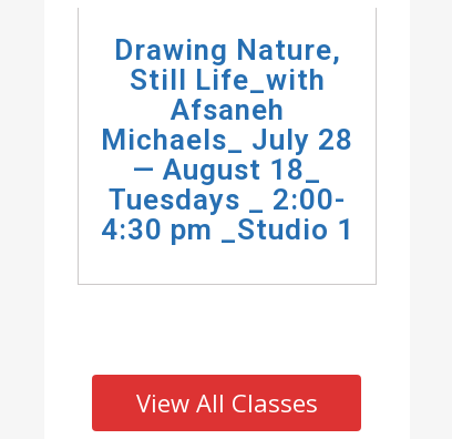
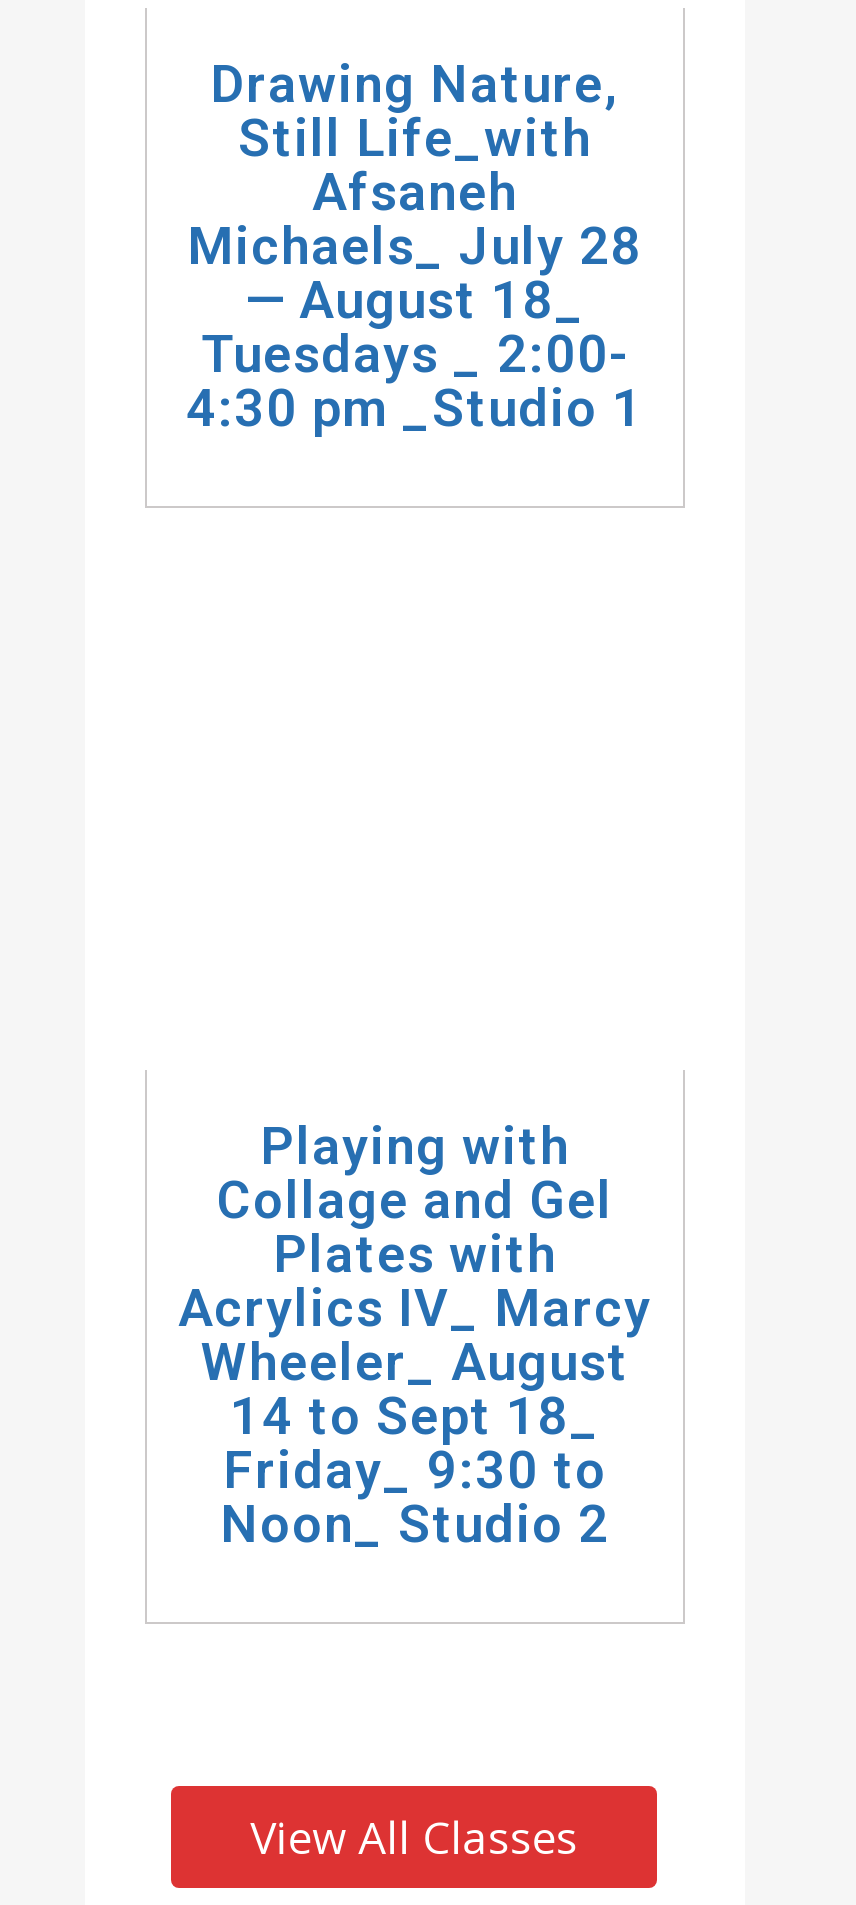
+ Playing with
+ Collage and Gel
+ Plates with
+ Acrylics IV_ Marcy
+ Wheeler_ August
+ 14 to Sept 18_
+ Friday_ 9:30 to
+ Noon_ Studio 2
